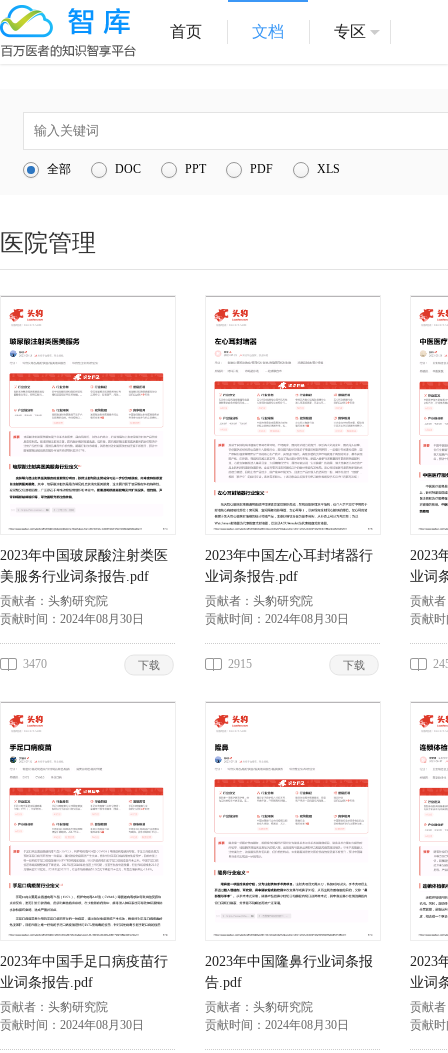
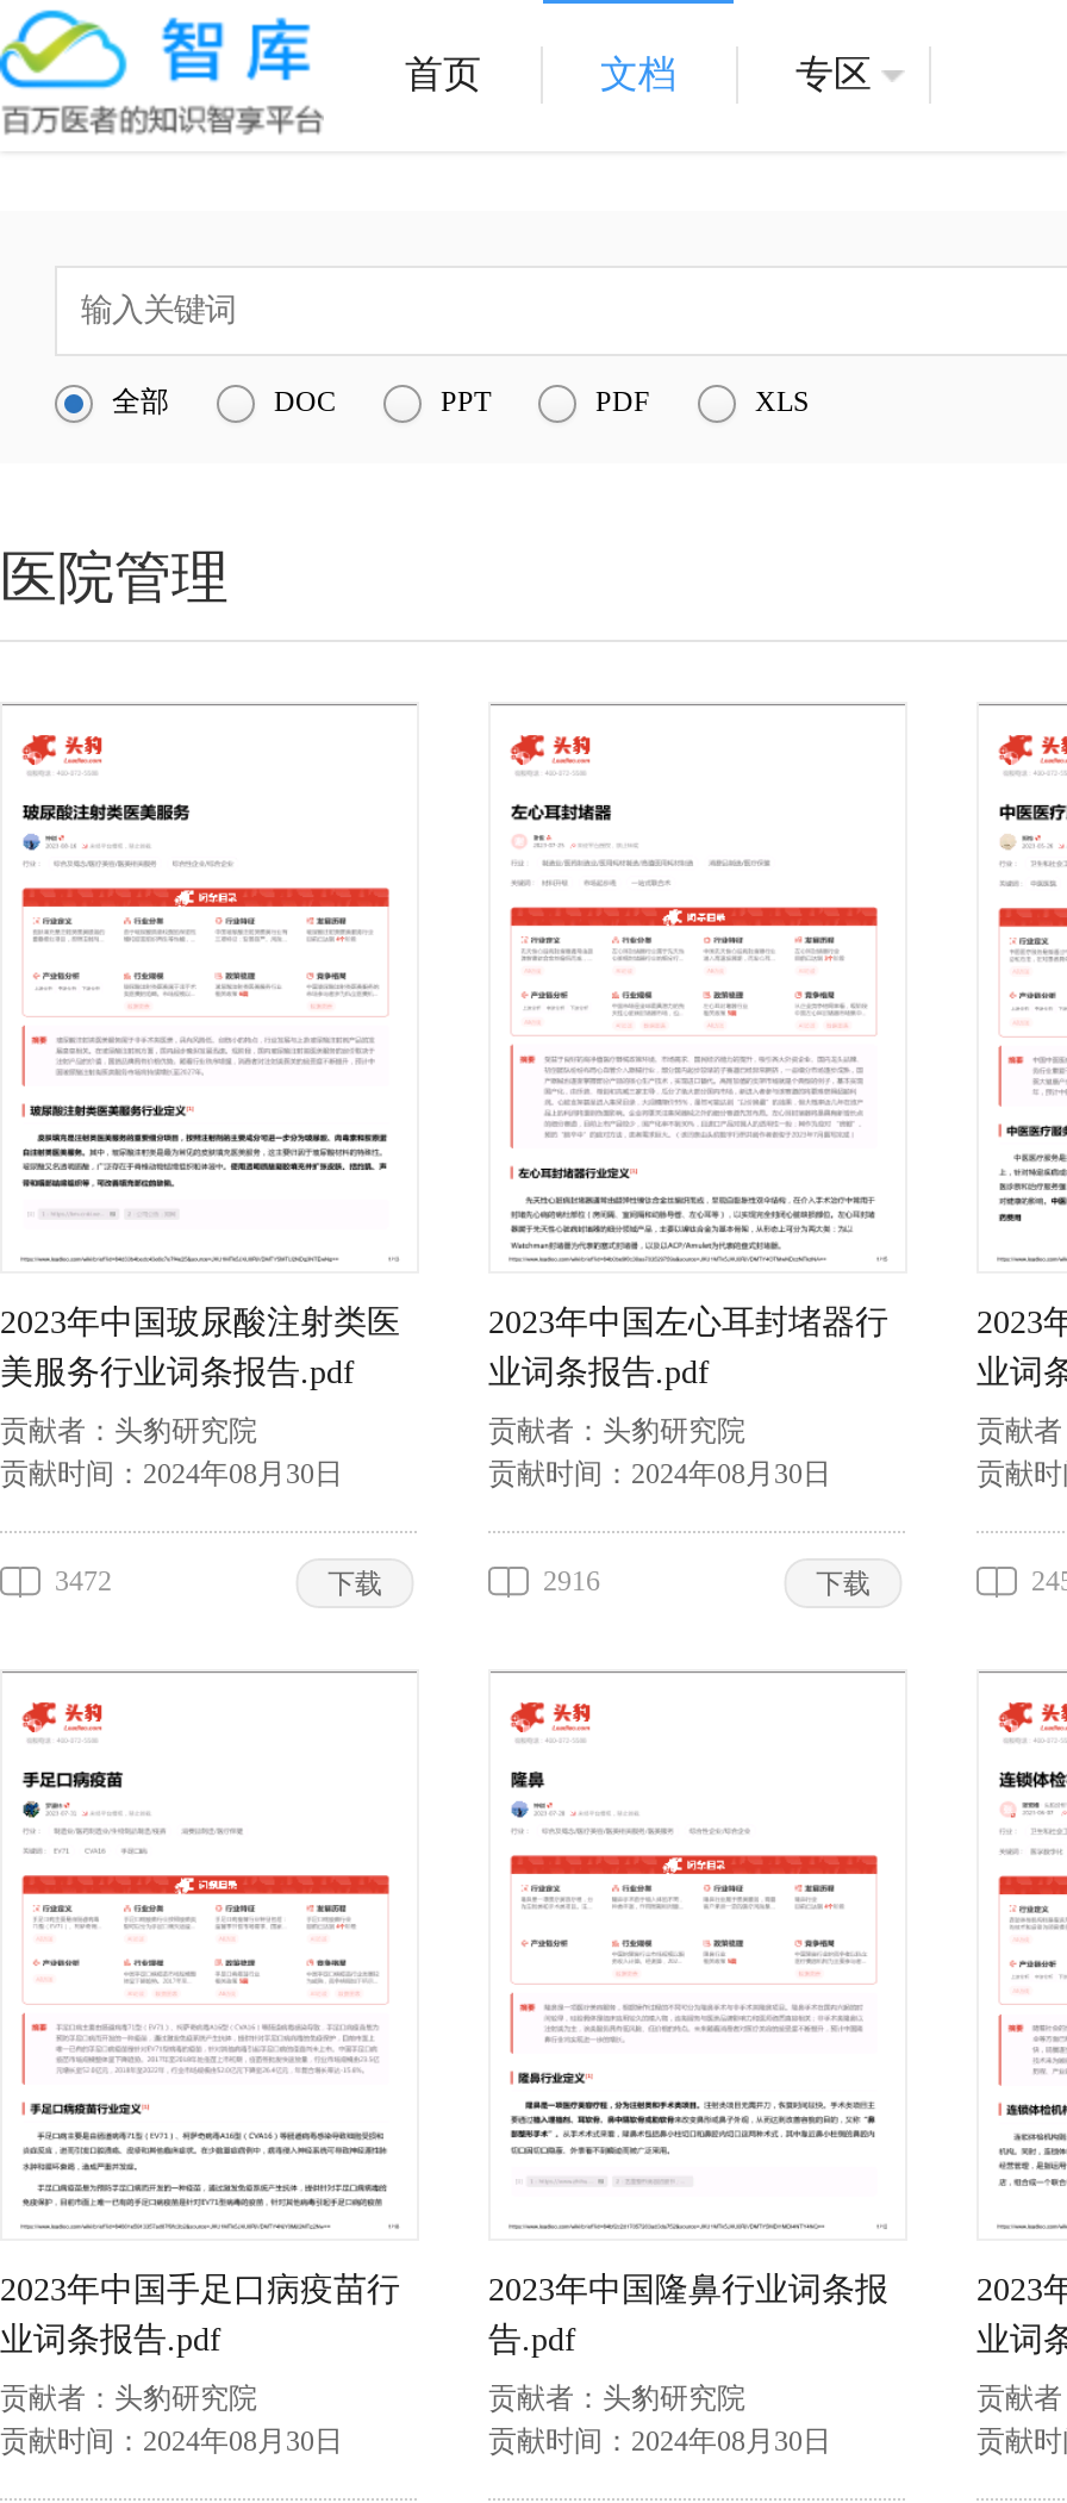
- 3470
+ 3472

- 2915
+ 2916
